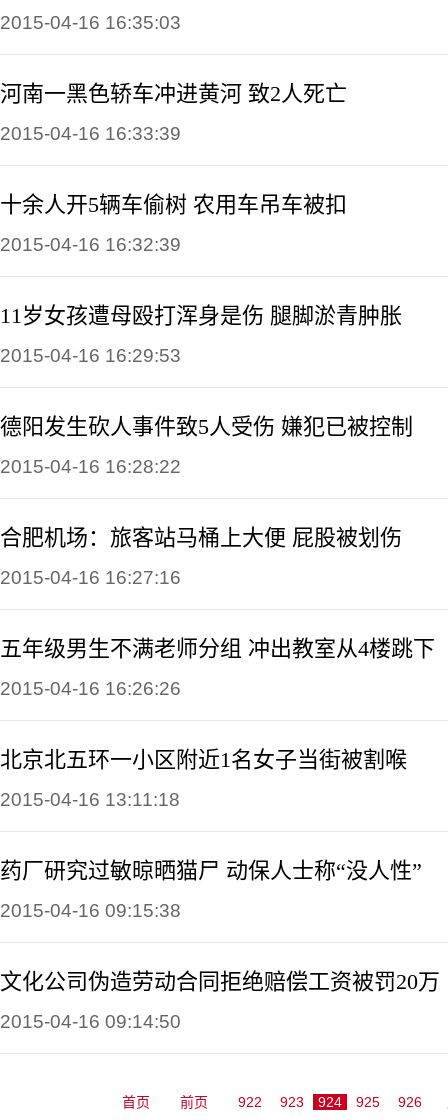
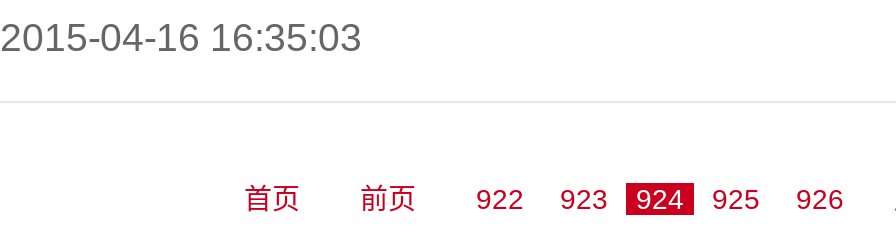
- 河南一黑色轿车冲进黄河 致2人死亡
- 2015-04-16 16:33:39
- 十余人开5辆车偷树 农用车吊车被扣
- 2015-04-16 16:32:39
- 11岁女孩遭母殴打浑身是伤 腿脚淤青肿胀
- 2015-04-16 16:29:53
- 德阳发生砍人事件致5人受伤 嫌犯已被控制
- 2015-04-16 16:28:22
- 合肥机场：旅客站马桶上大便 屁股被划伤
- 2015-04-16 16:27:16
- 五年级男生不满老师分组 冲出教室从4楼跳下
- 2015-04-16 16:26:26
- 北京北五环一小区附近1名女子当街被割喉
- 2015-04-16 13:11:18
- 药厂研究过敏晾晒猫尸 动保人士称“没人性”
- 2015-04-16 09:15:38
- 文化公司伪造劳动合同拒绝赔偿工资被罚20万
- 2015-04-16 09:14:50
